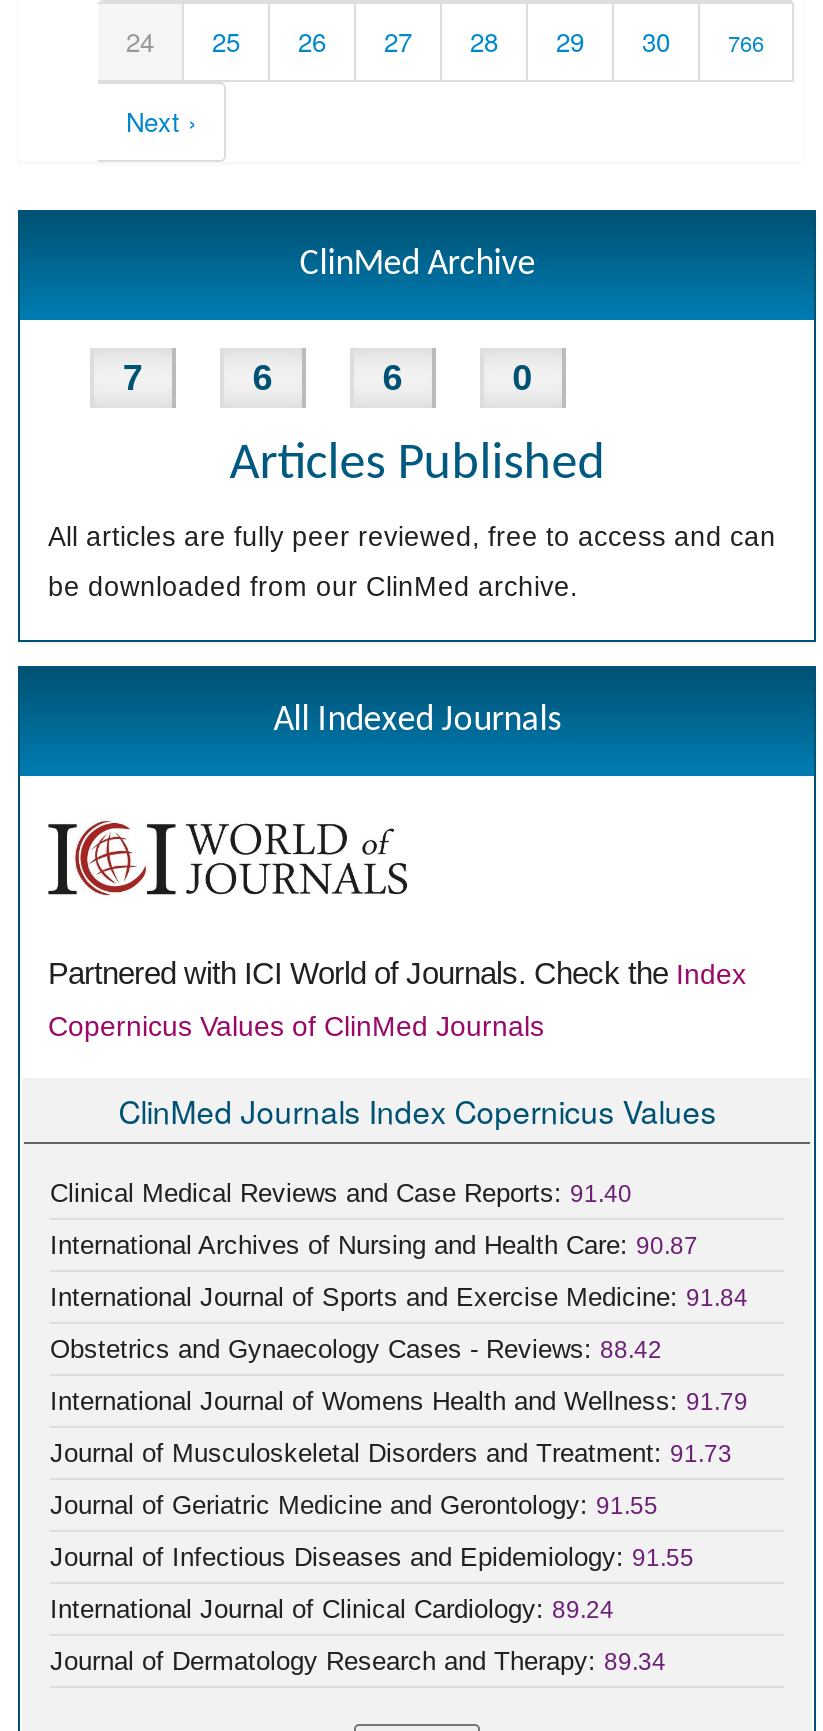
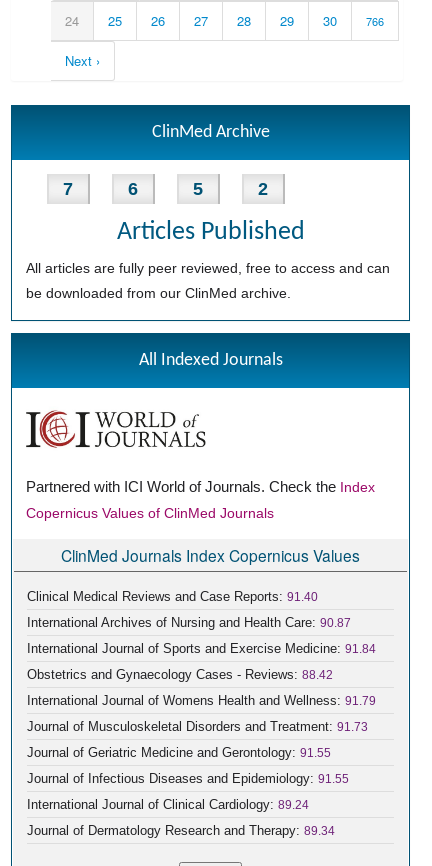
- 6
+ 5

- 0
+ 2
